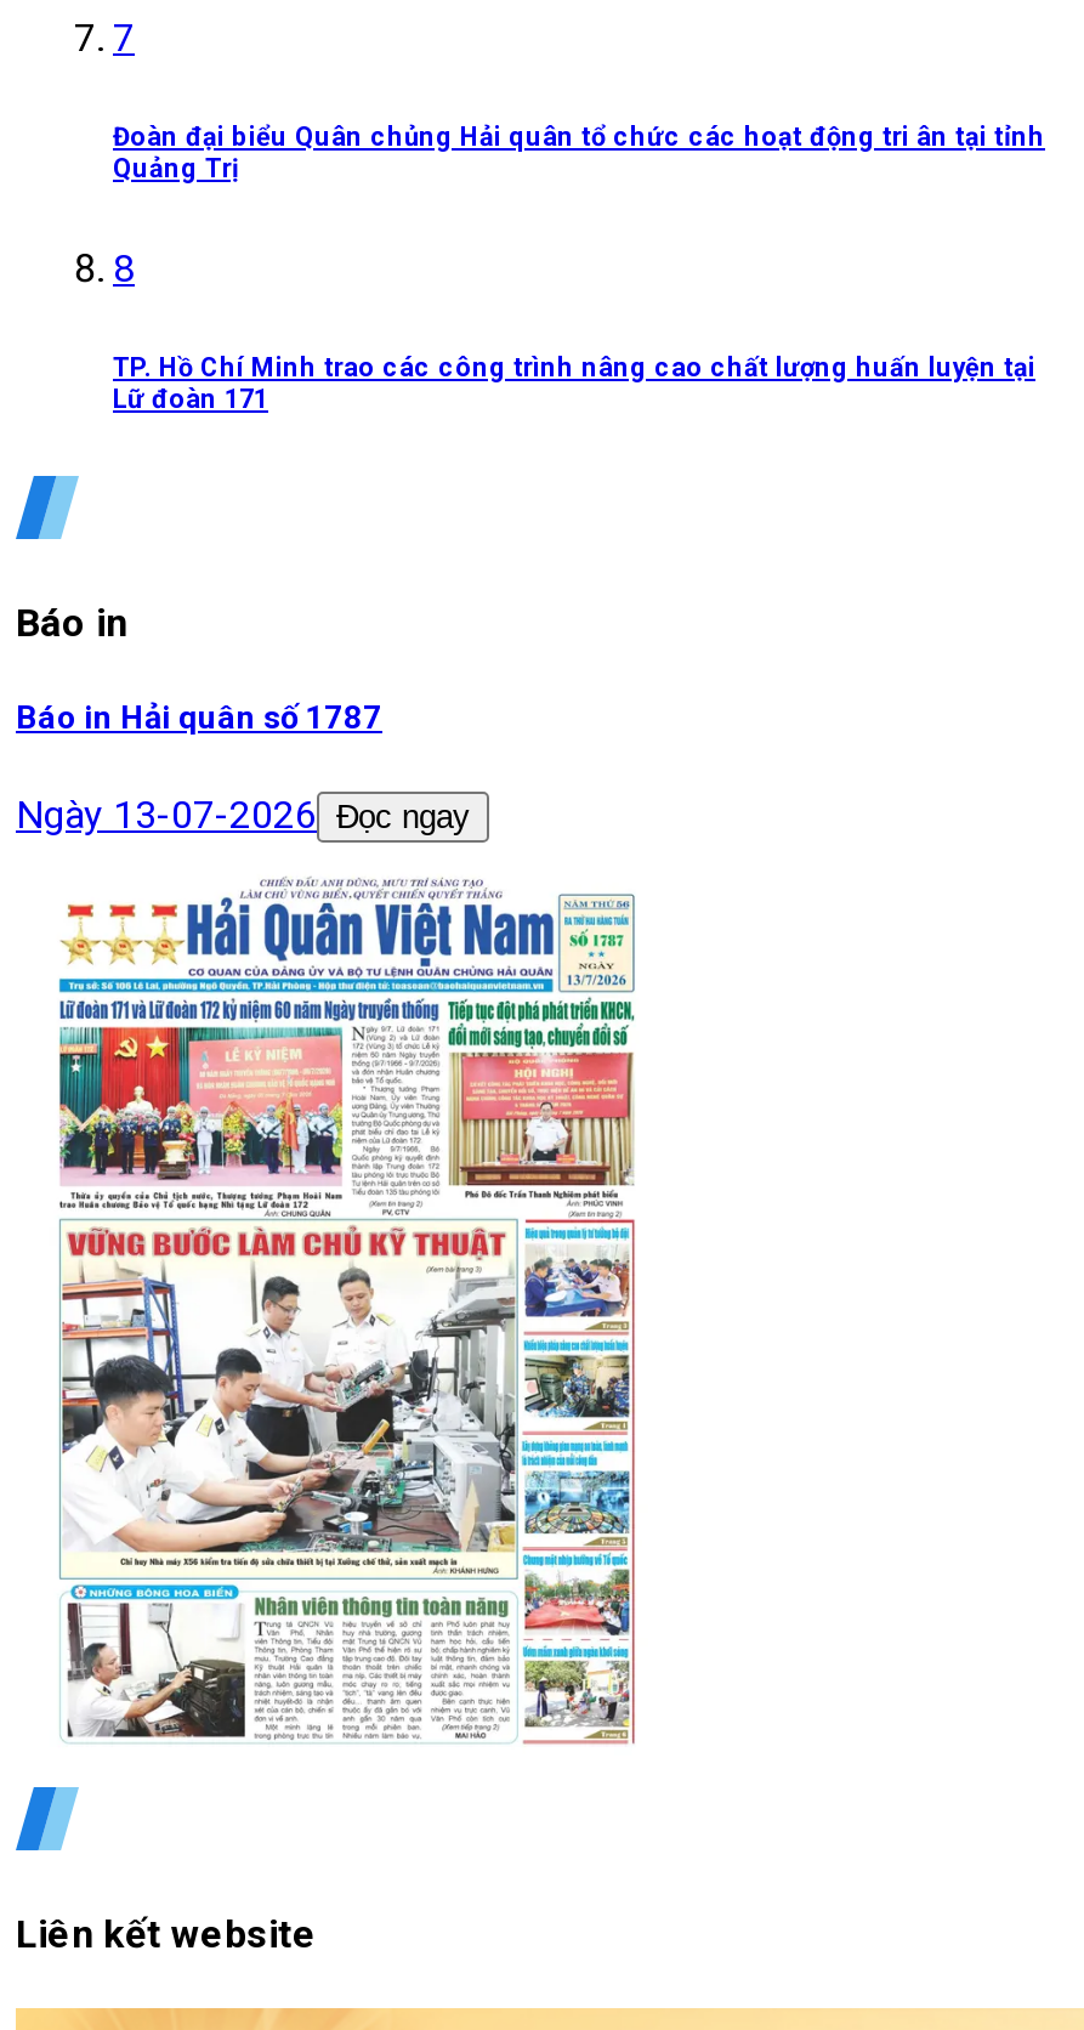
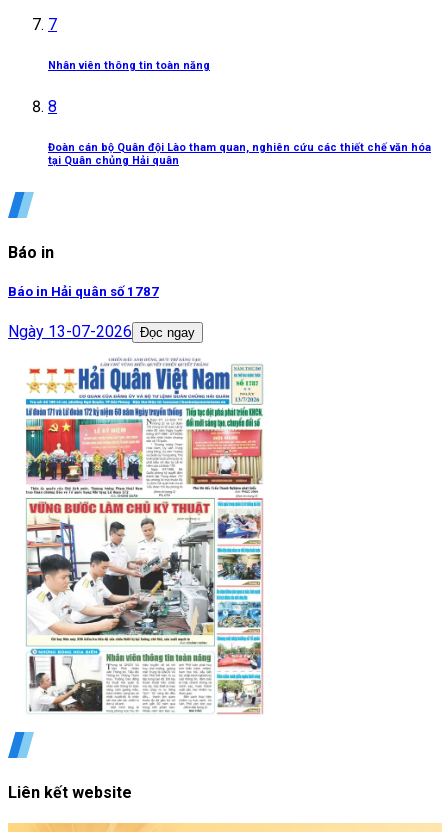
- Đoàn đại biểu Quân chủng Hải quân tổ chức các hoạt động tri ân tại tỉnh
- Quảng Trị
+ Nhân viên thông tin toàn năng

- TP. Hồ Chí Minh trao các công trình nâng cao chất lượng huấn luyện tại
- Lữ đoàn 171
+ Đoàn cán bộ Quân đội Lào tham quan, nghiên cứu các thiết chế văn hóa
+ tại Quân chủng Hải quân
